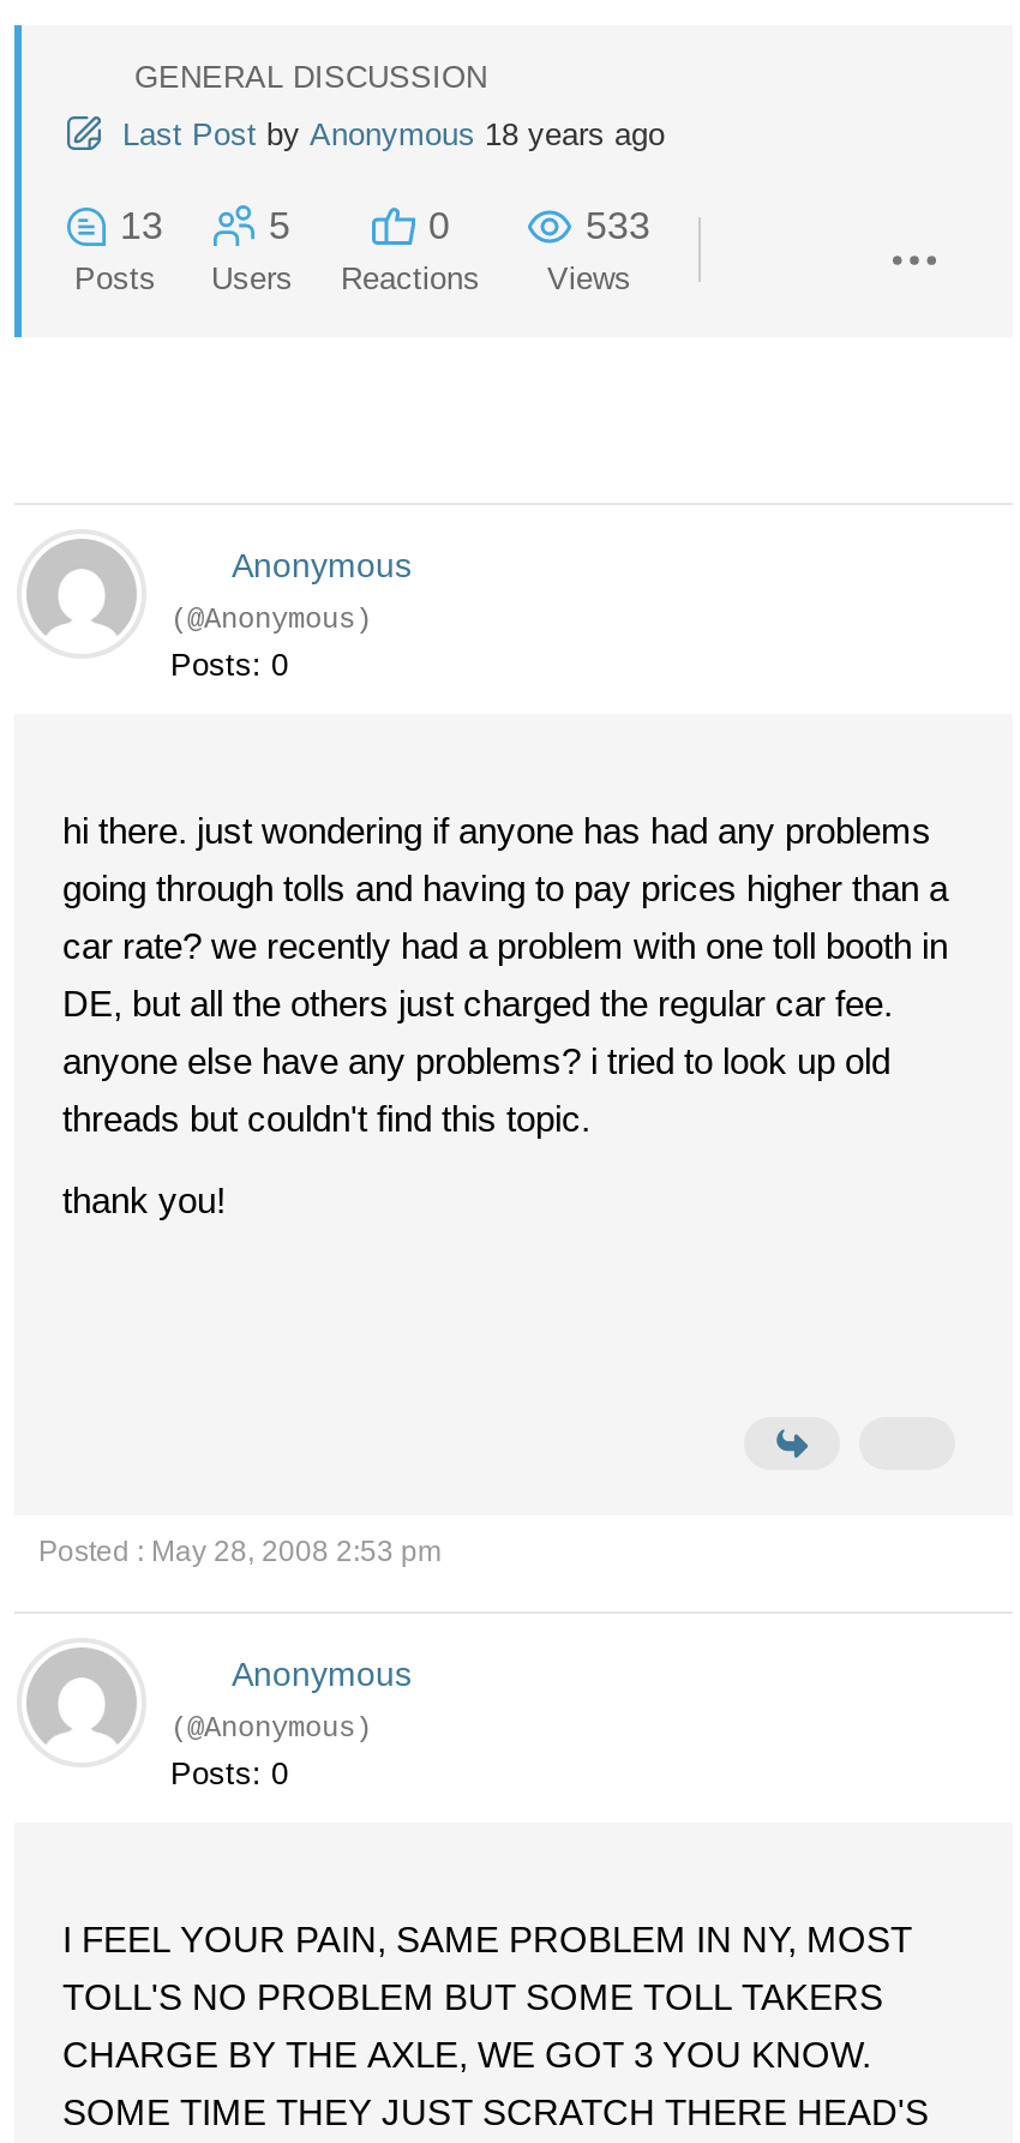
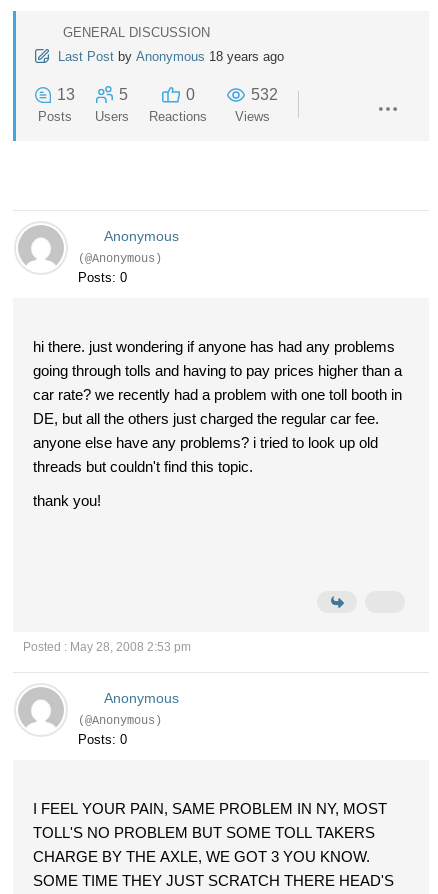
- 533
+ 532
